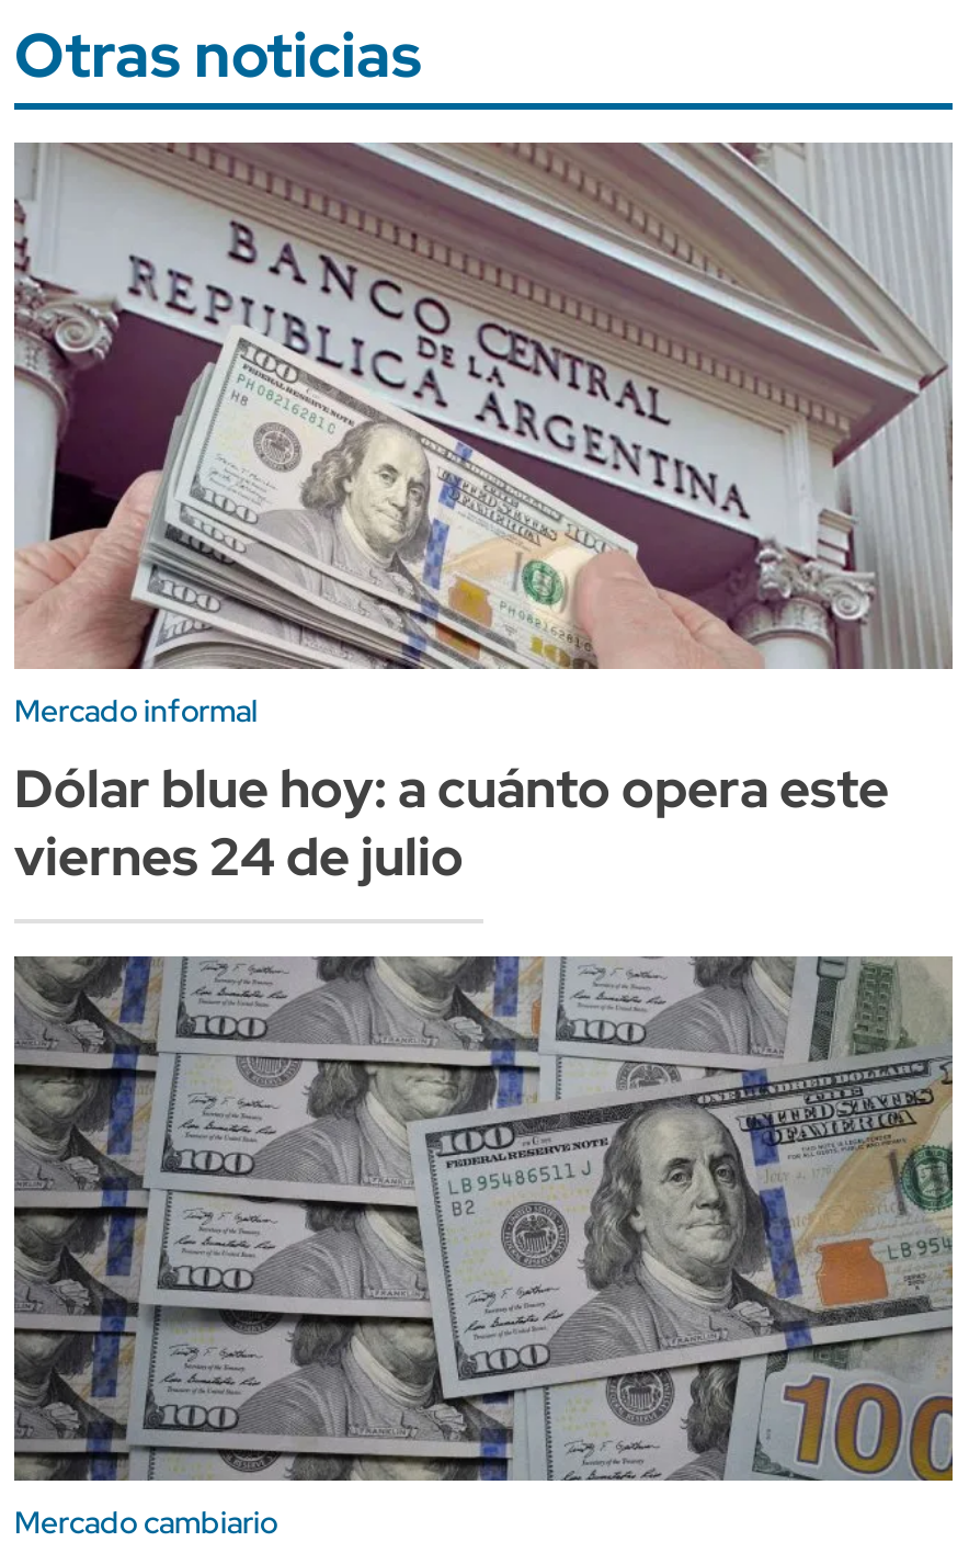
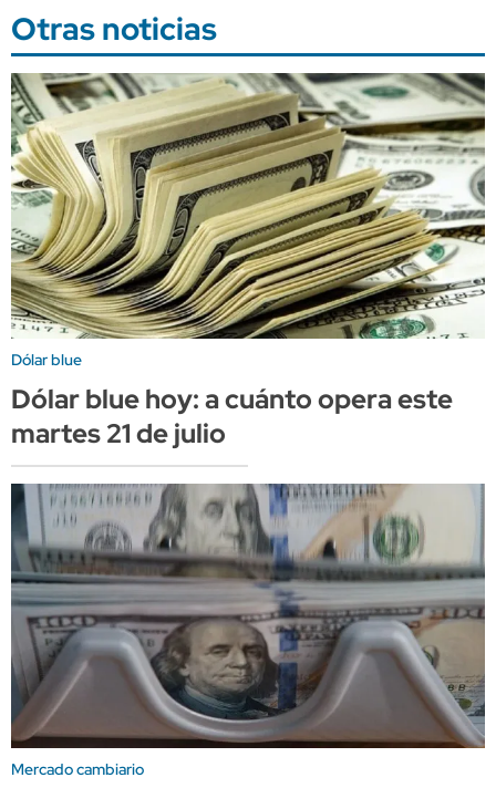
- [image]
- Mercado informal
+ [image]
+ Dólar blue

- viernes 24 de julio
+ martes 21 de julio

- [image]
+ [image]
